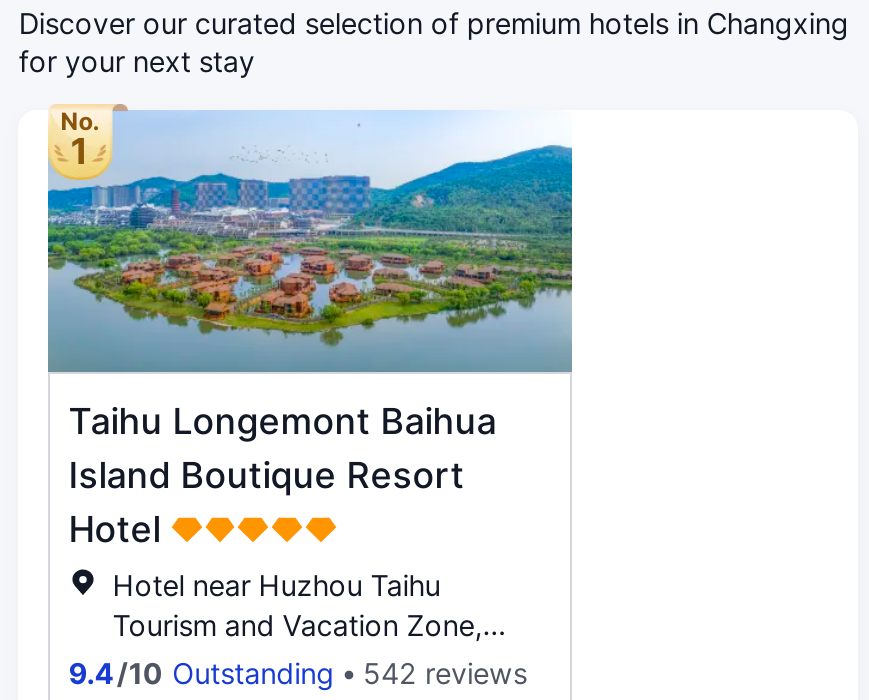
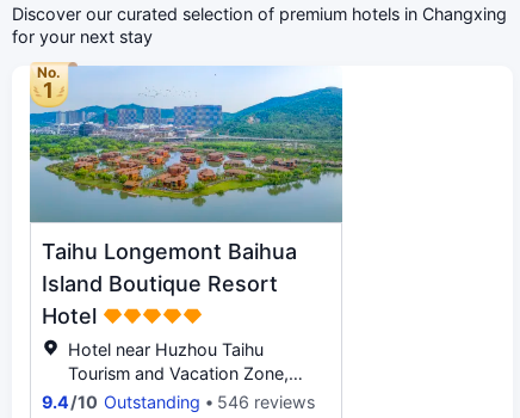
- 542 reviews
+ 546 reviews
